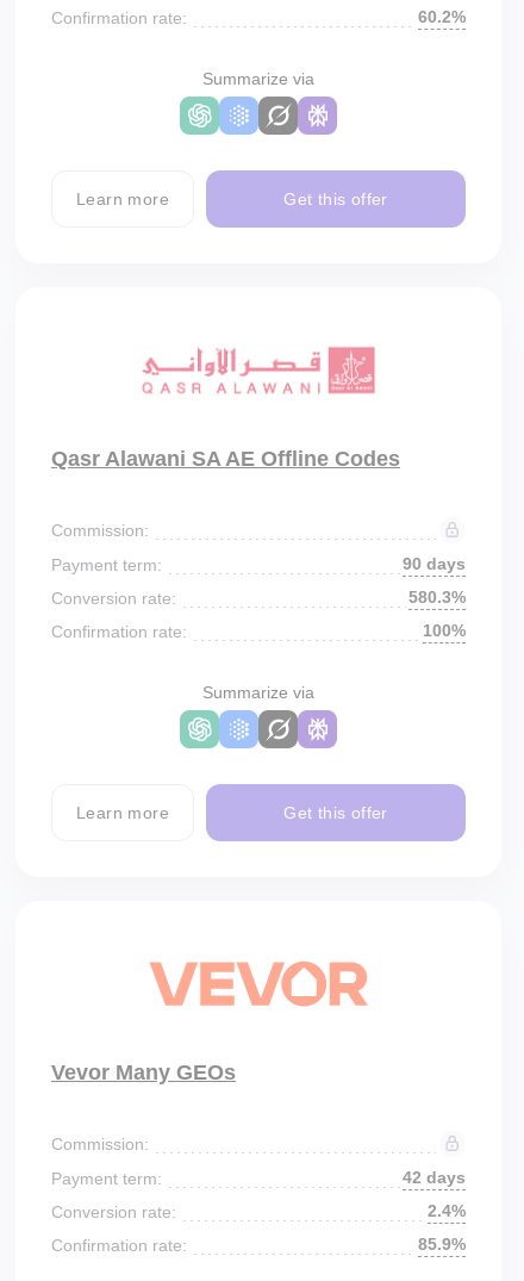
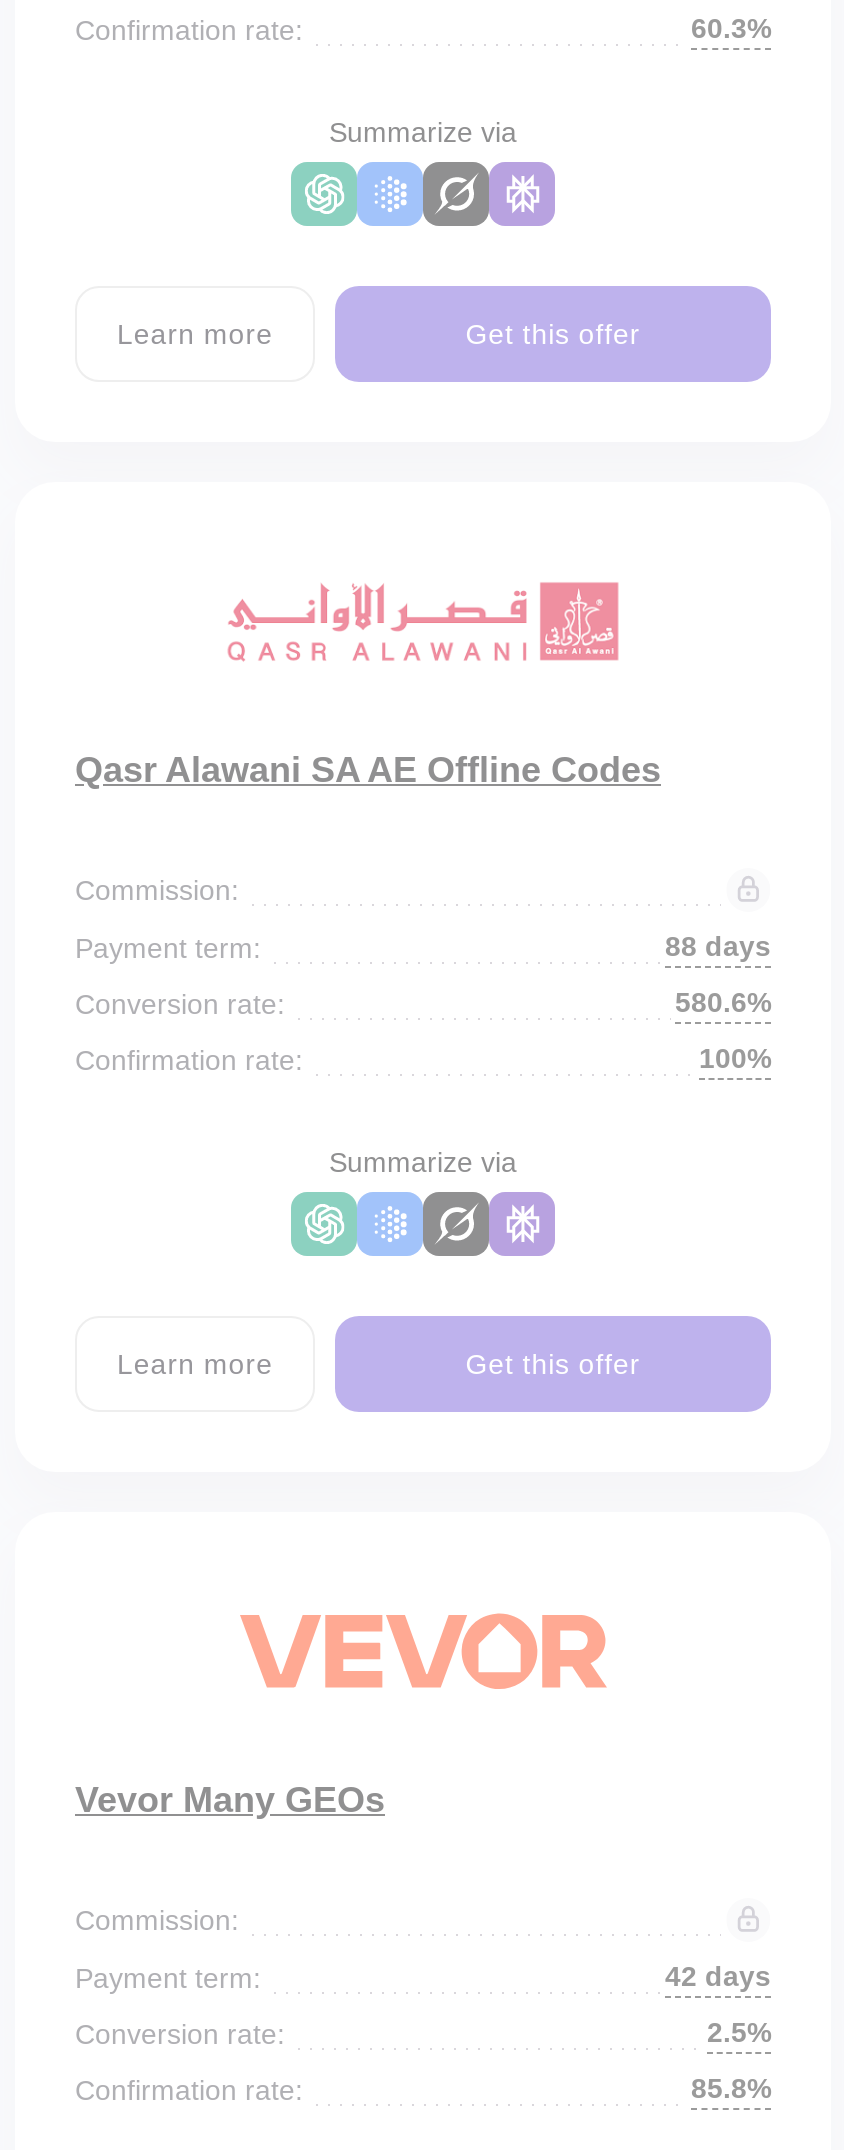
- 60.2%
+ 60.3%

- 90 days
+ 88 days

- 580.3%
+ 580.6%

- 2.4%
+ 2.5%

- 85.9%
+ 85.8%
